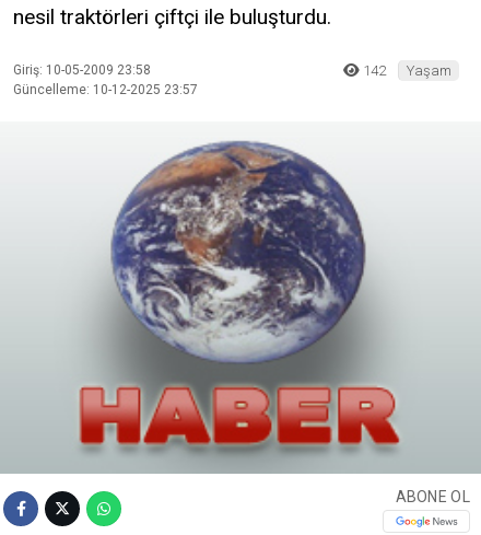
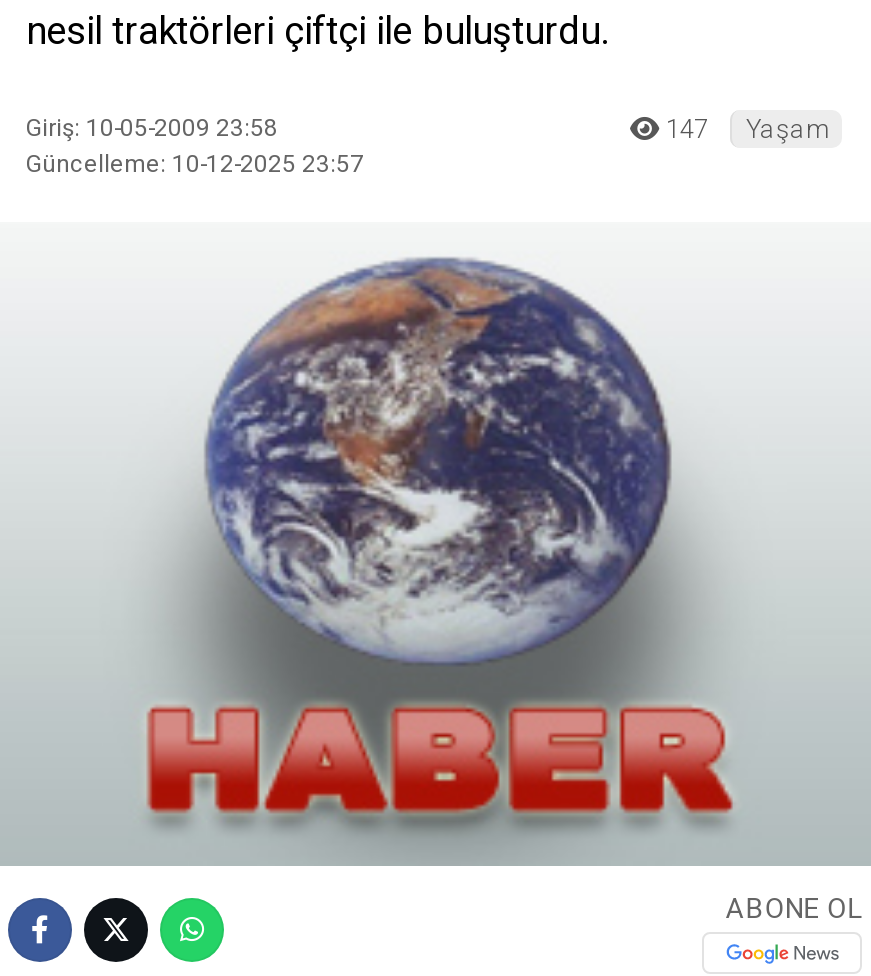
- 142 Yaşam
+ 147 Yaşam
